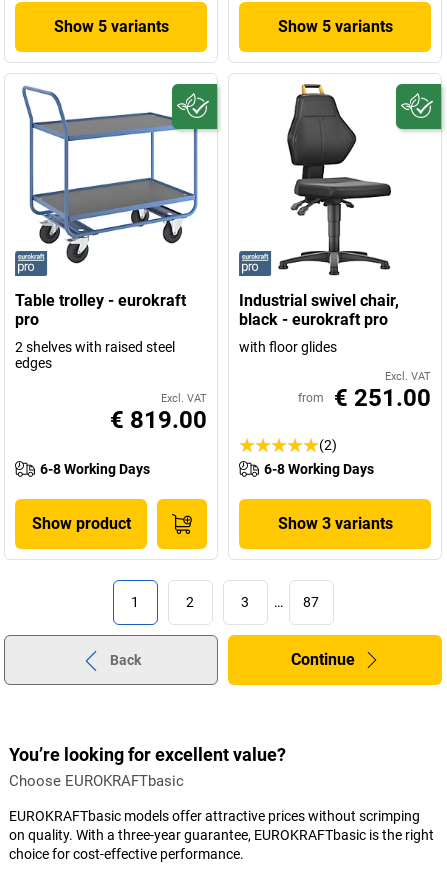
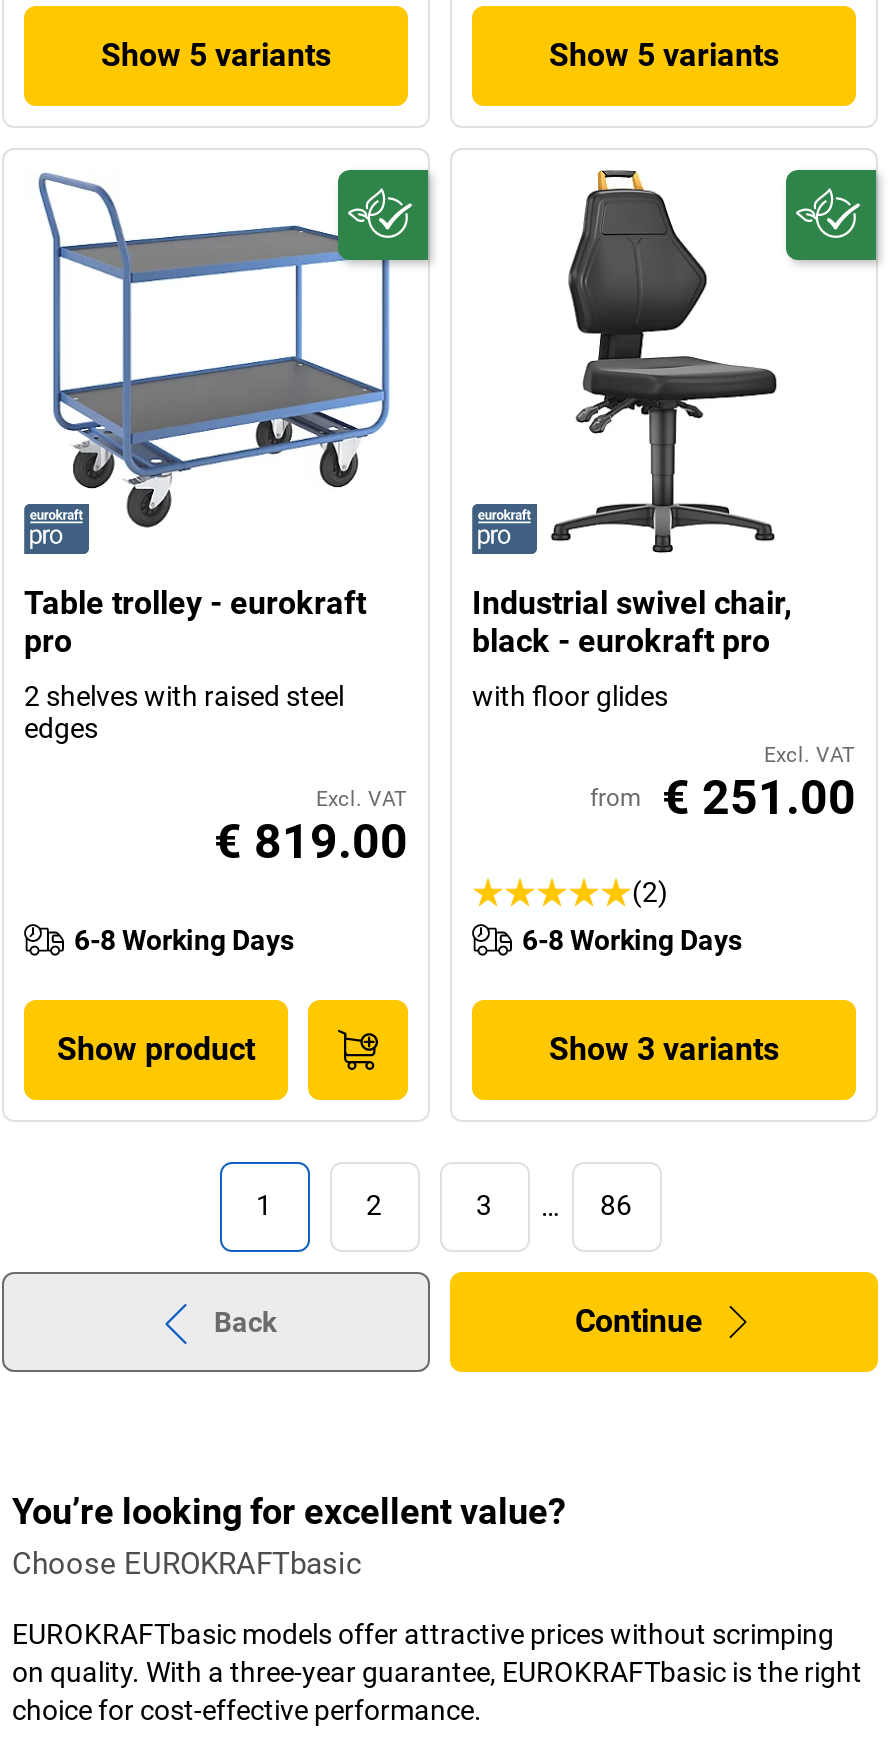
- 87
+ 86
